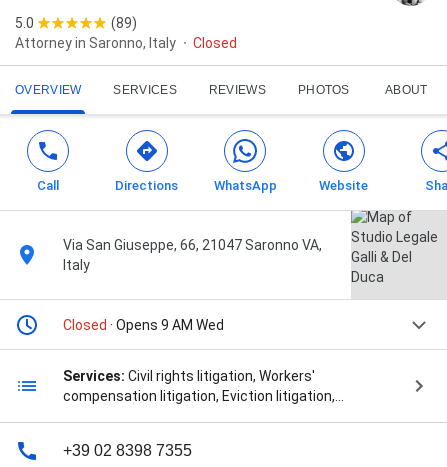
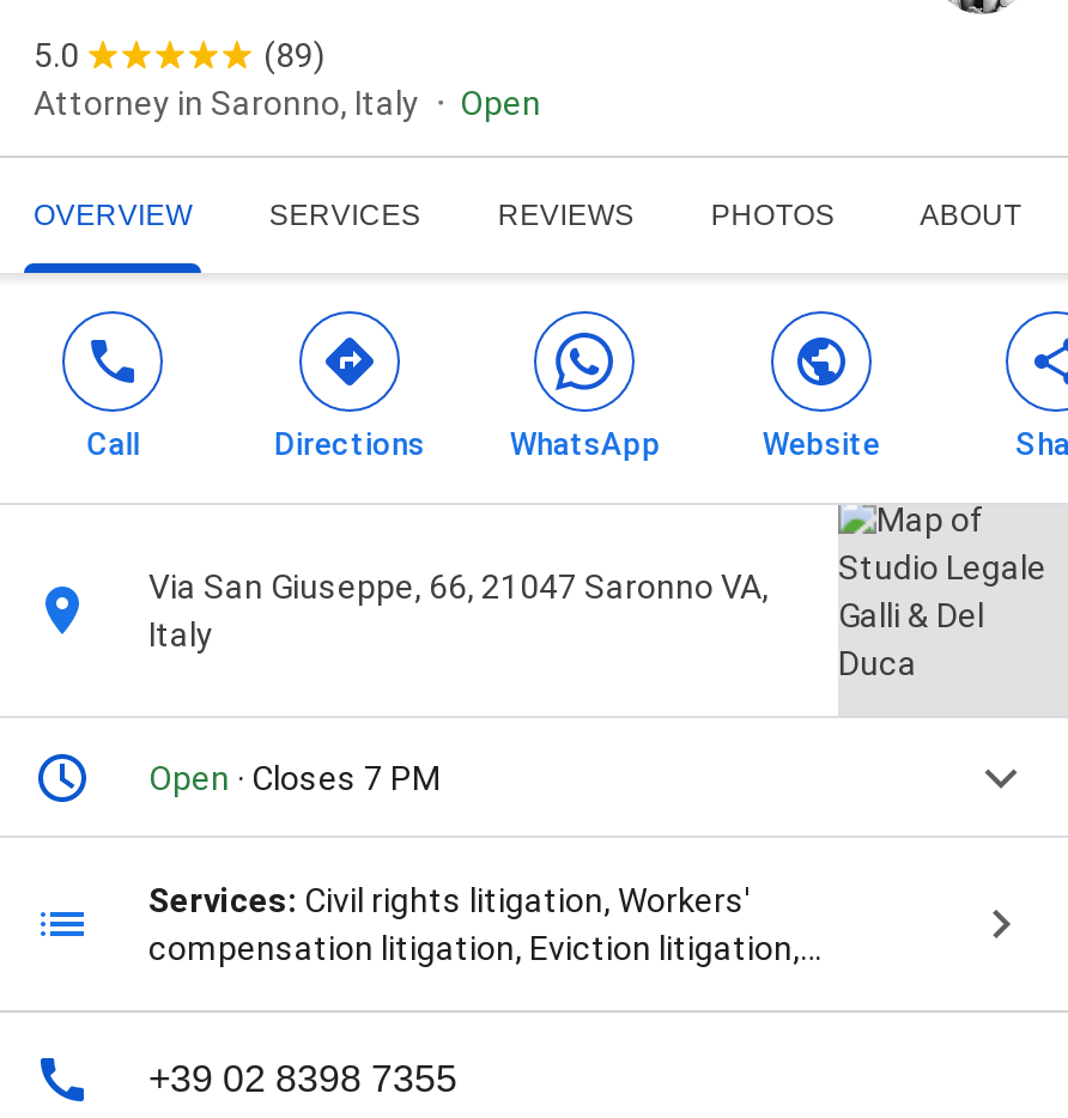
- Closed
+ Open

- Closed · Opens 9 AM Wed
+ Open · Closes 7 PM
